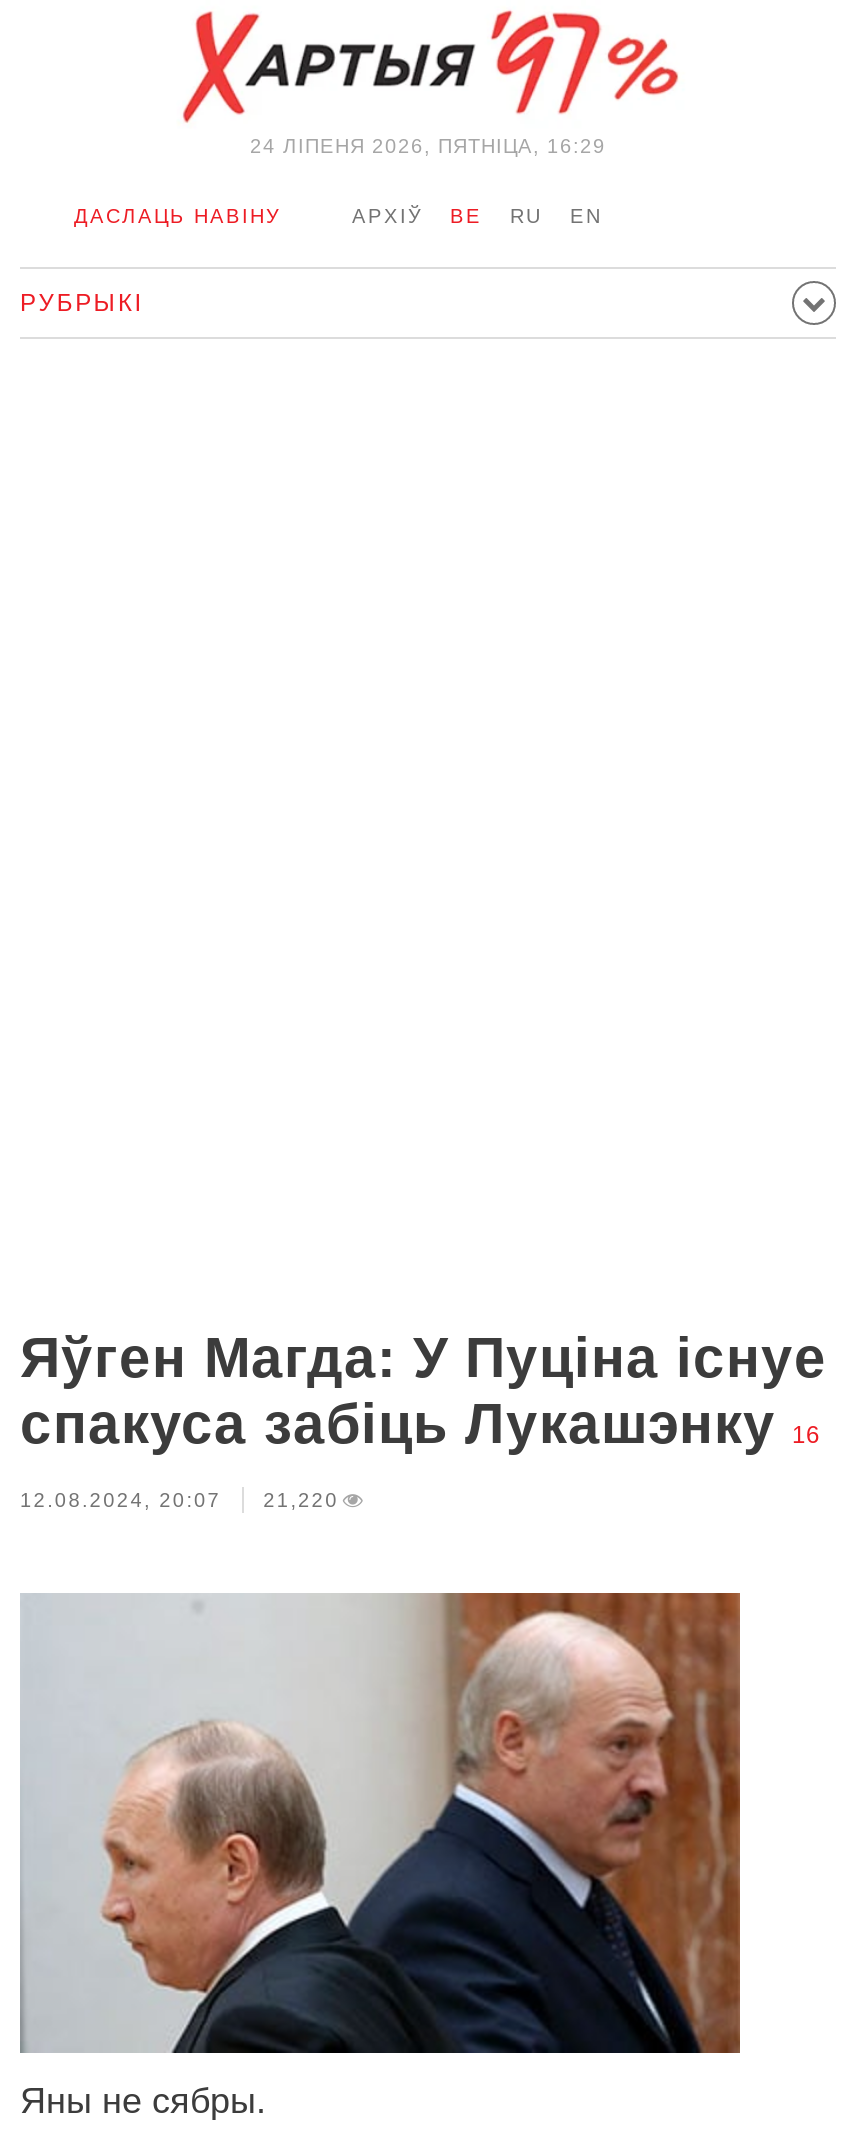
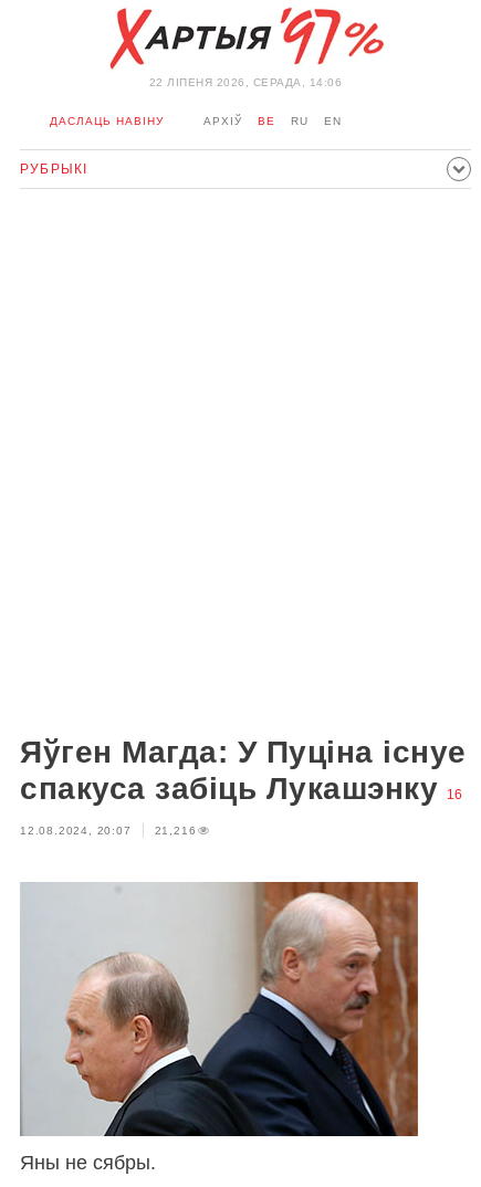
- 24 ЛIПЕНЯ 2026, ПЯТНІЦА, 16:29
+ 22 ЛIПЕНЯ 2026, СЕРАДА, 14:06

- 12.08.2024, 20:07 21,220
+ 12.08.2024, 20:07 21,216
